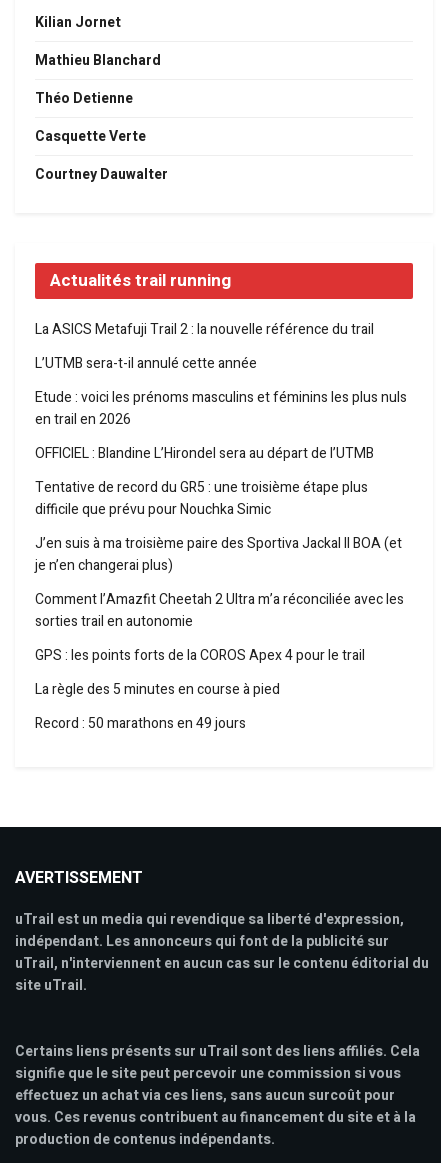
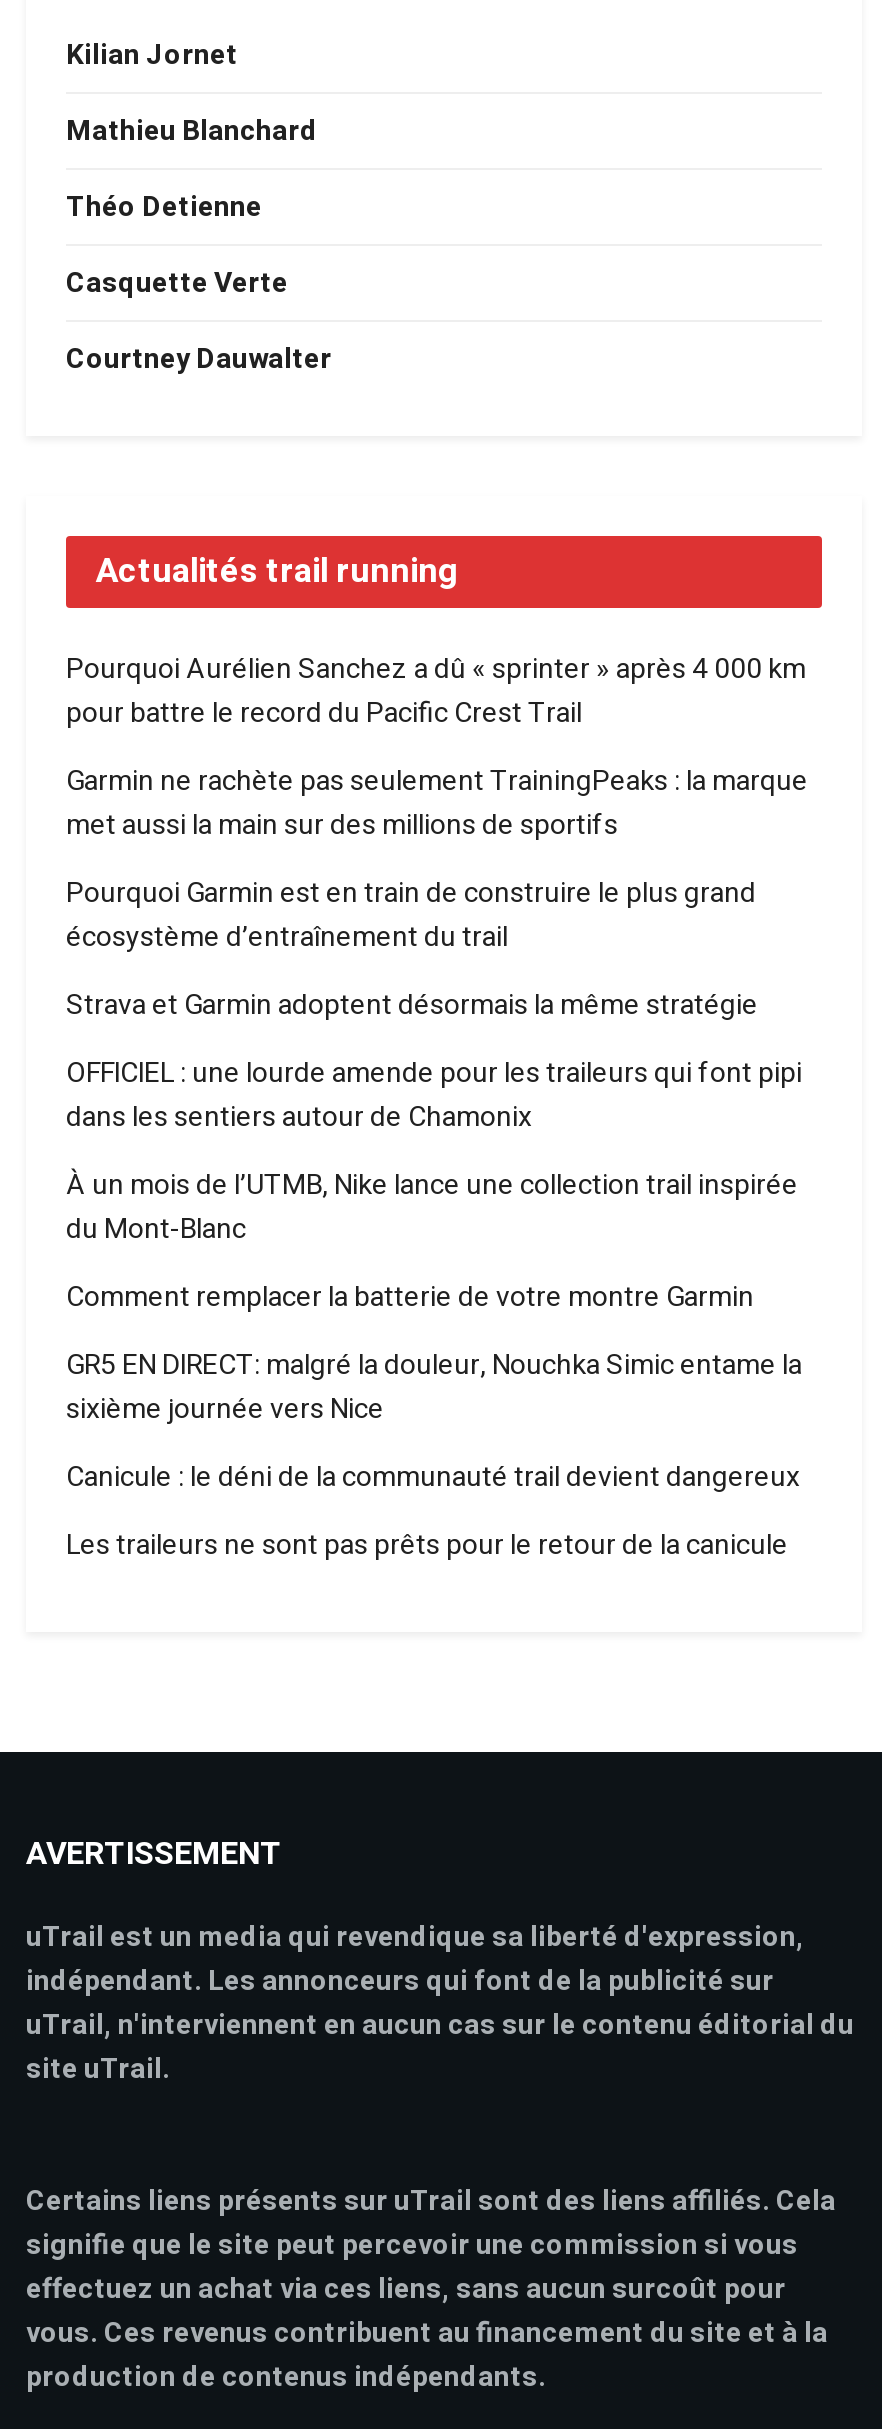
- La ASICS Metafuji Trail 2 : la nouvelle référence du trail
+ Pourquoi Aurélien Sanchez a dû « sprinter » après 4 000 km
+ pour battre le record du Pacific Crest Trail

- L’UTMB sera-t-il annulé cette année
+ Garmin ne rachète pas seulement TrainingPeaks : la marque
+ met aussi la main sur des millions de sportifs

- Etude : voici les prénoms masculins et féminins les plus nuls
- en trail en 2026
+ Pourquoi Garmin est en train de construire le plus grand
+ écosystème d’entraînement du trail

- OFFICIEL : Blandine L’Hirondel sera au départ de l’UTMB
+ Strava et Garmin adoptent désormais la même stratégie

- Tentative de record du GR5 : une troisième étape plus
- difficile que prévu pour Nouchka Simic
+ OFFICIEL : une lourde amende pour les traileurs qui font pipi
+ dans les sentiers autour de Chamonix

- J’en suis à ma troisième paire des Sportiva Jackal II BOA (et
- je n’en changerai plus)
+ À un mois de l’UTMB, Nike lance une collection trail inspirée
+ du Mont-Blanc

- Comment l’Amazfit Cheetah 2 Ultra m’a réconciliée avec les
- sorties trail en autonomie
+ Comment remplacer la batterie de votre montre Garmin

- GPS : les points forts de la COROS Apex 4 pour le trail
+ GR5 EN DIRECT: malgré la douleur, Nouchka Simic entame la
+ sixième journée vers Nice

- La règle des 5 minutes en course à pied
+ Canicule : le déni de la communauté trail devient dangereux

- Record : 50 marathons en 49 jours
+ Les traileurs ne sont pas prêts pour le retour de la canicule
